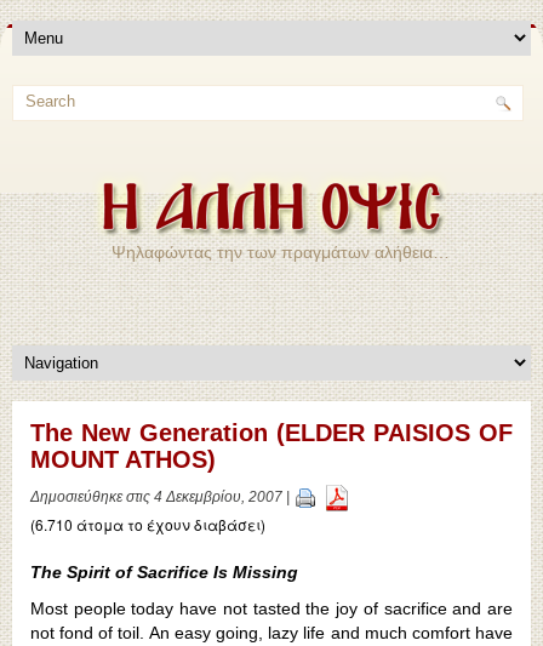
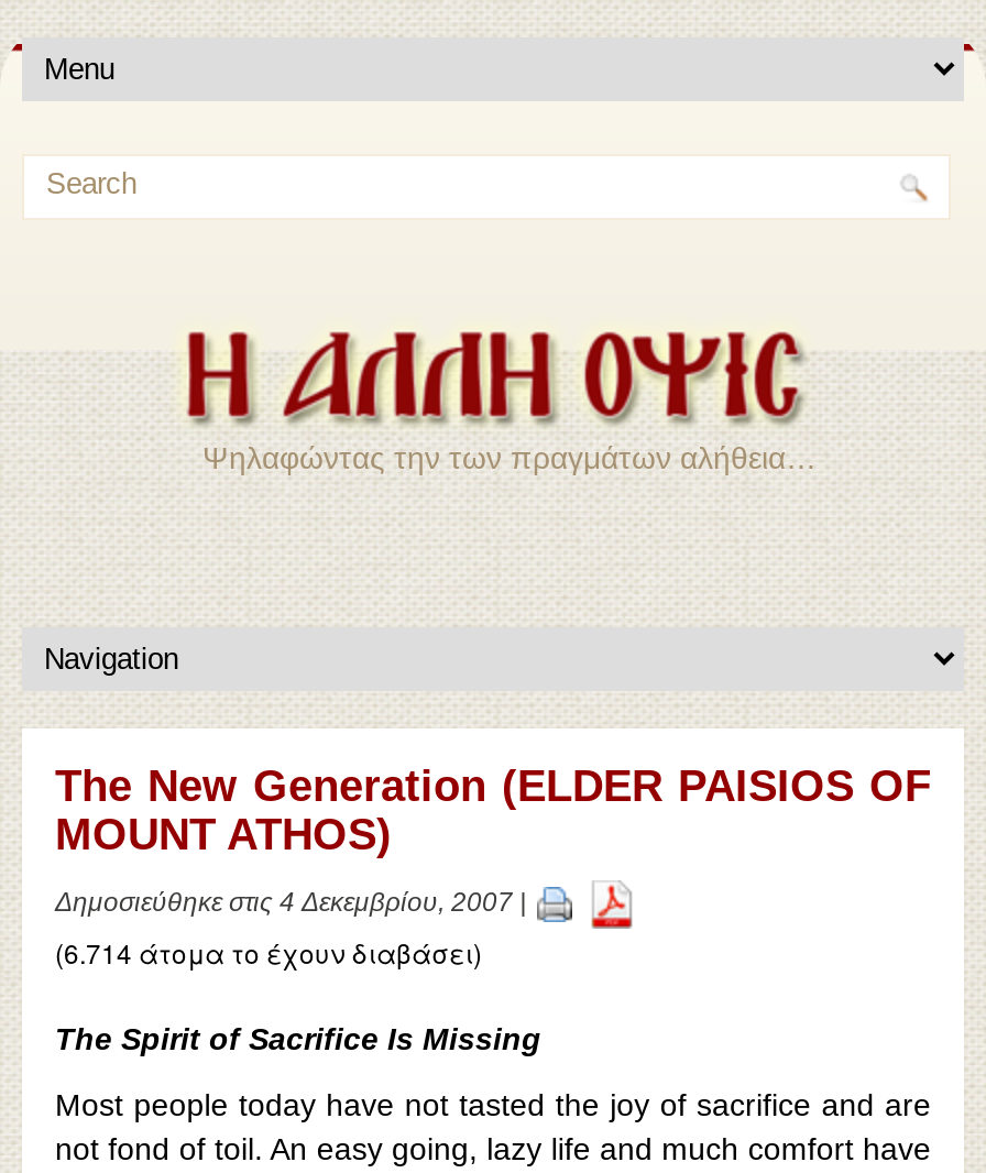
- (6.710 άτομα το έχουν διαβάσει)
+ (6.714 άτομα το έχουν διαβάσει)
